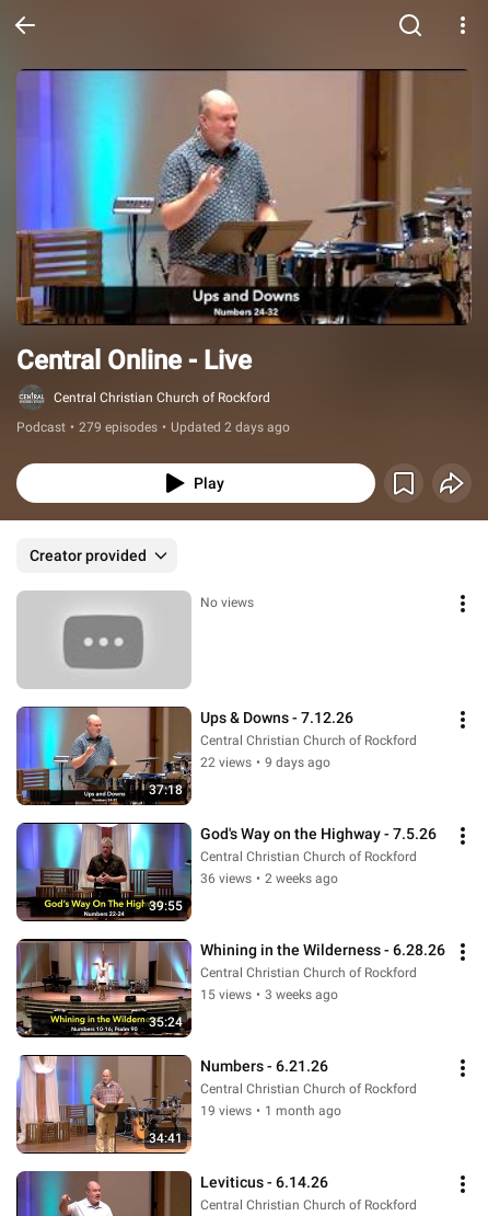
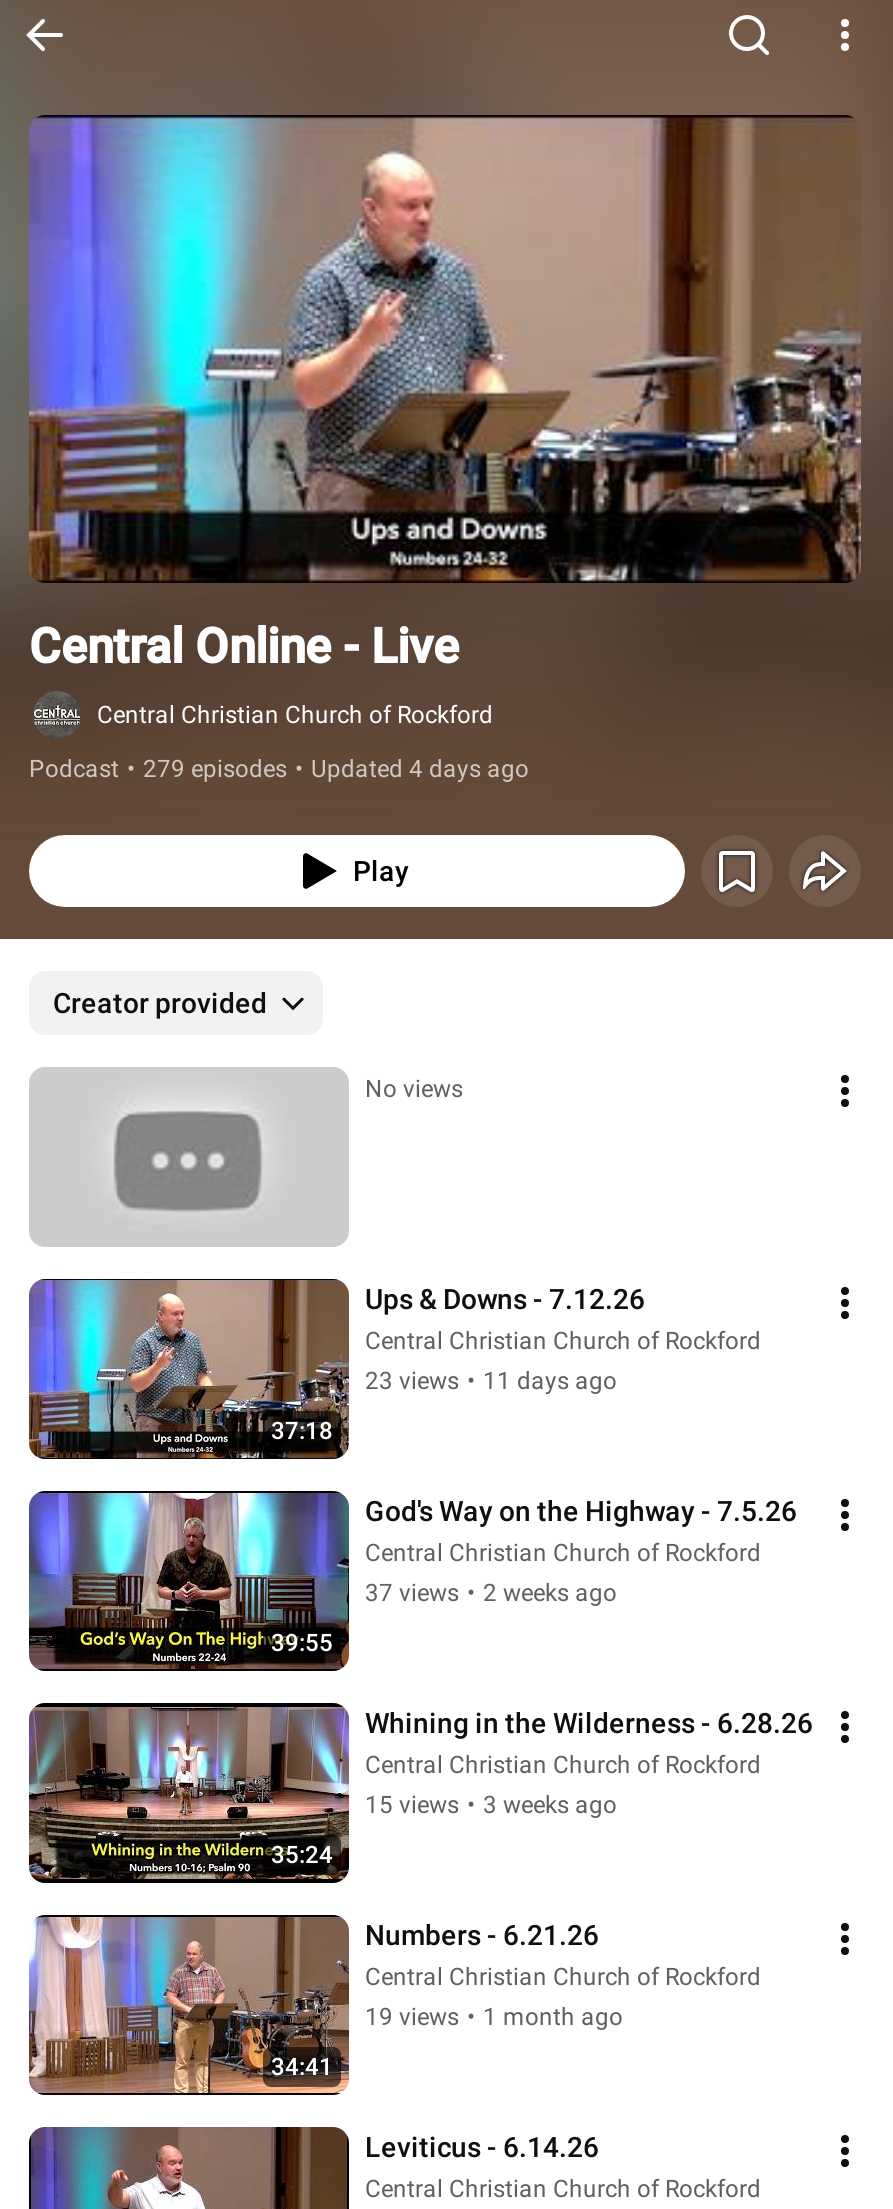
- Podcast • 279 episodes • Updated 2 days ago
+ Podcast • 279 episodes • Updated 4 days ago

- 22 views • 9 days ago
+ 23 views • 11 days ago

- 36 views • 2 weeks ago
+ 37 views • 2 weeks ago
